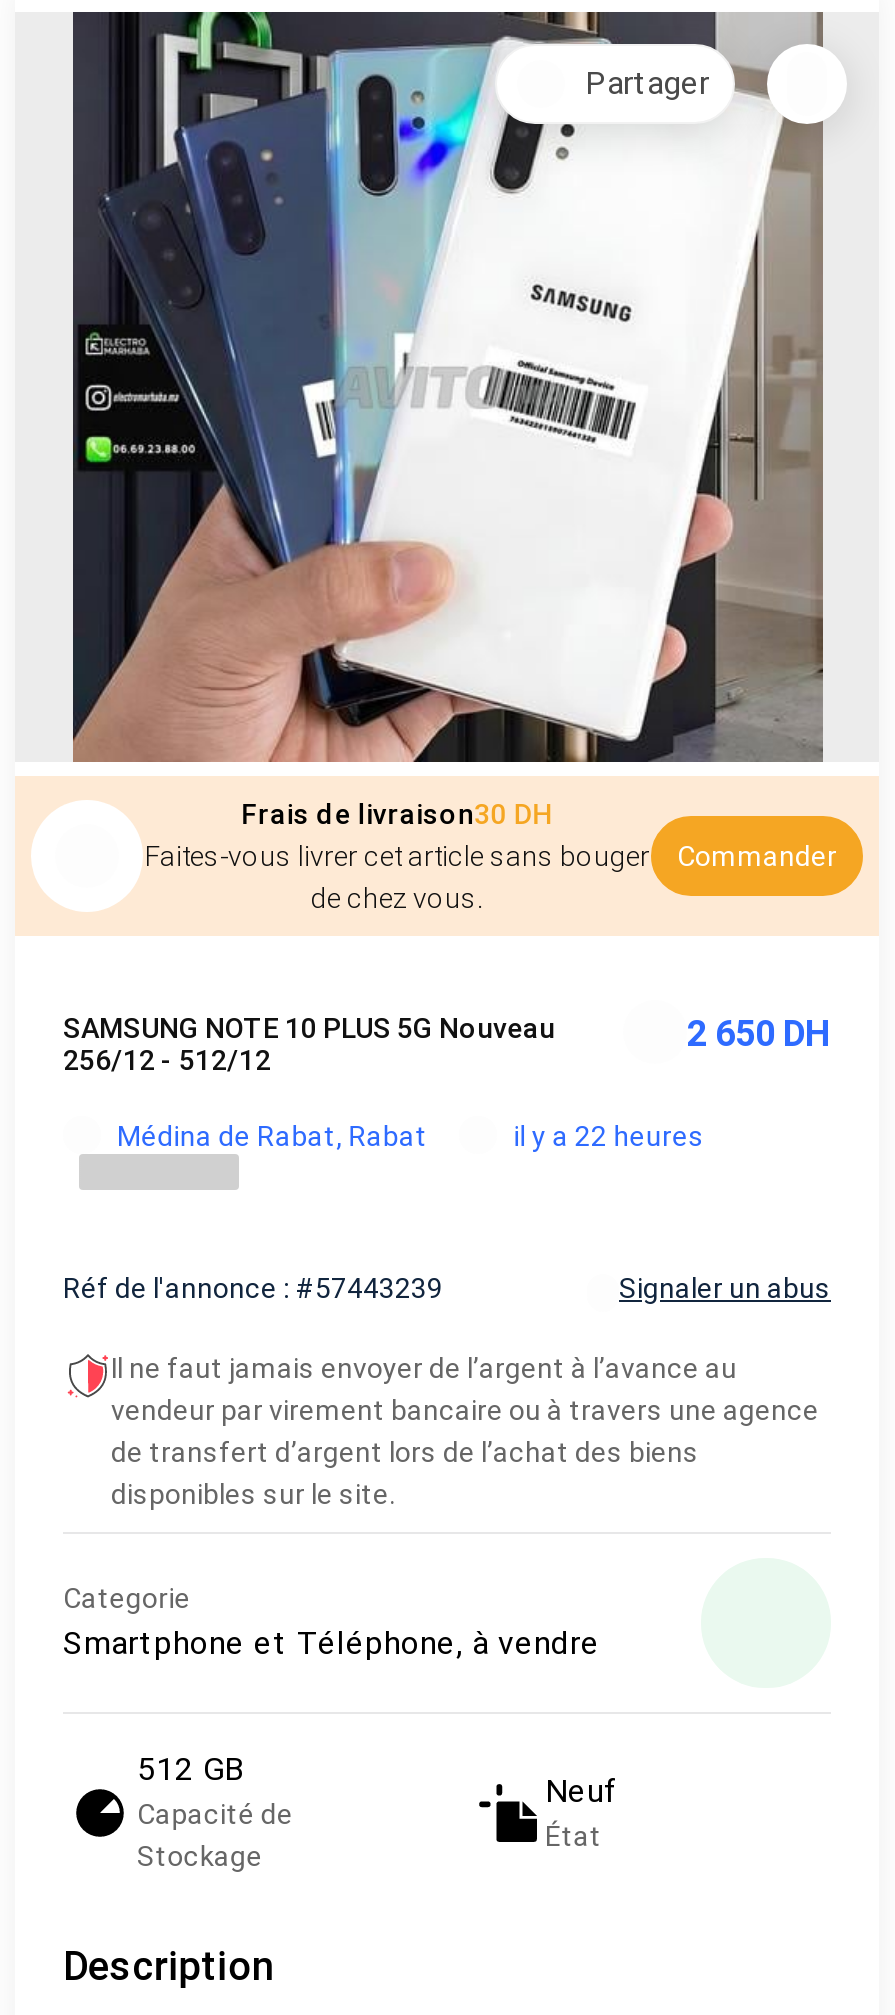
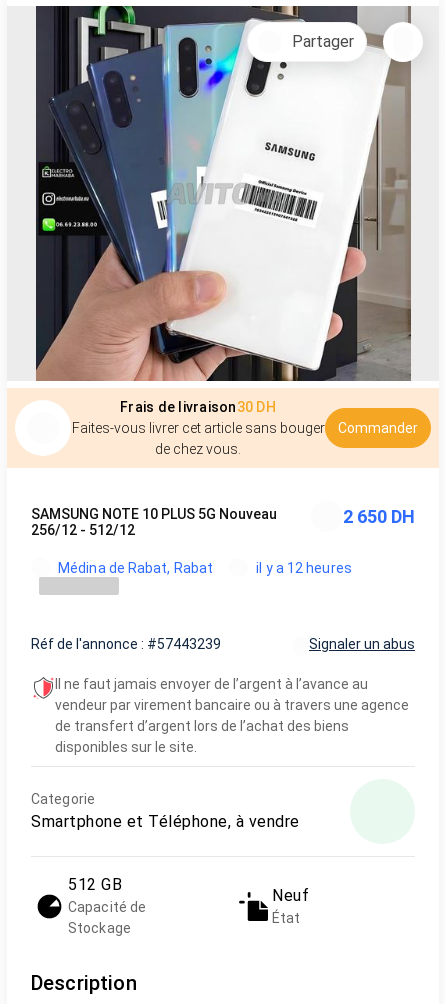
- il y a 22 heures
+ il y a 12 heures
